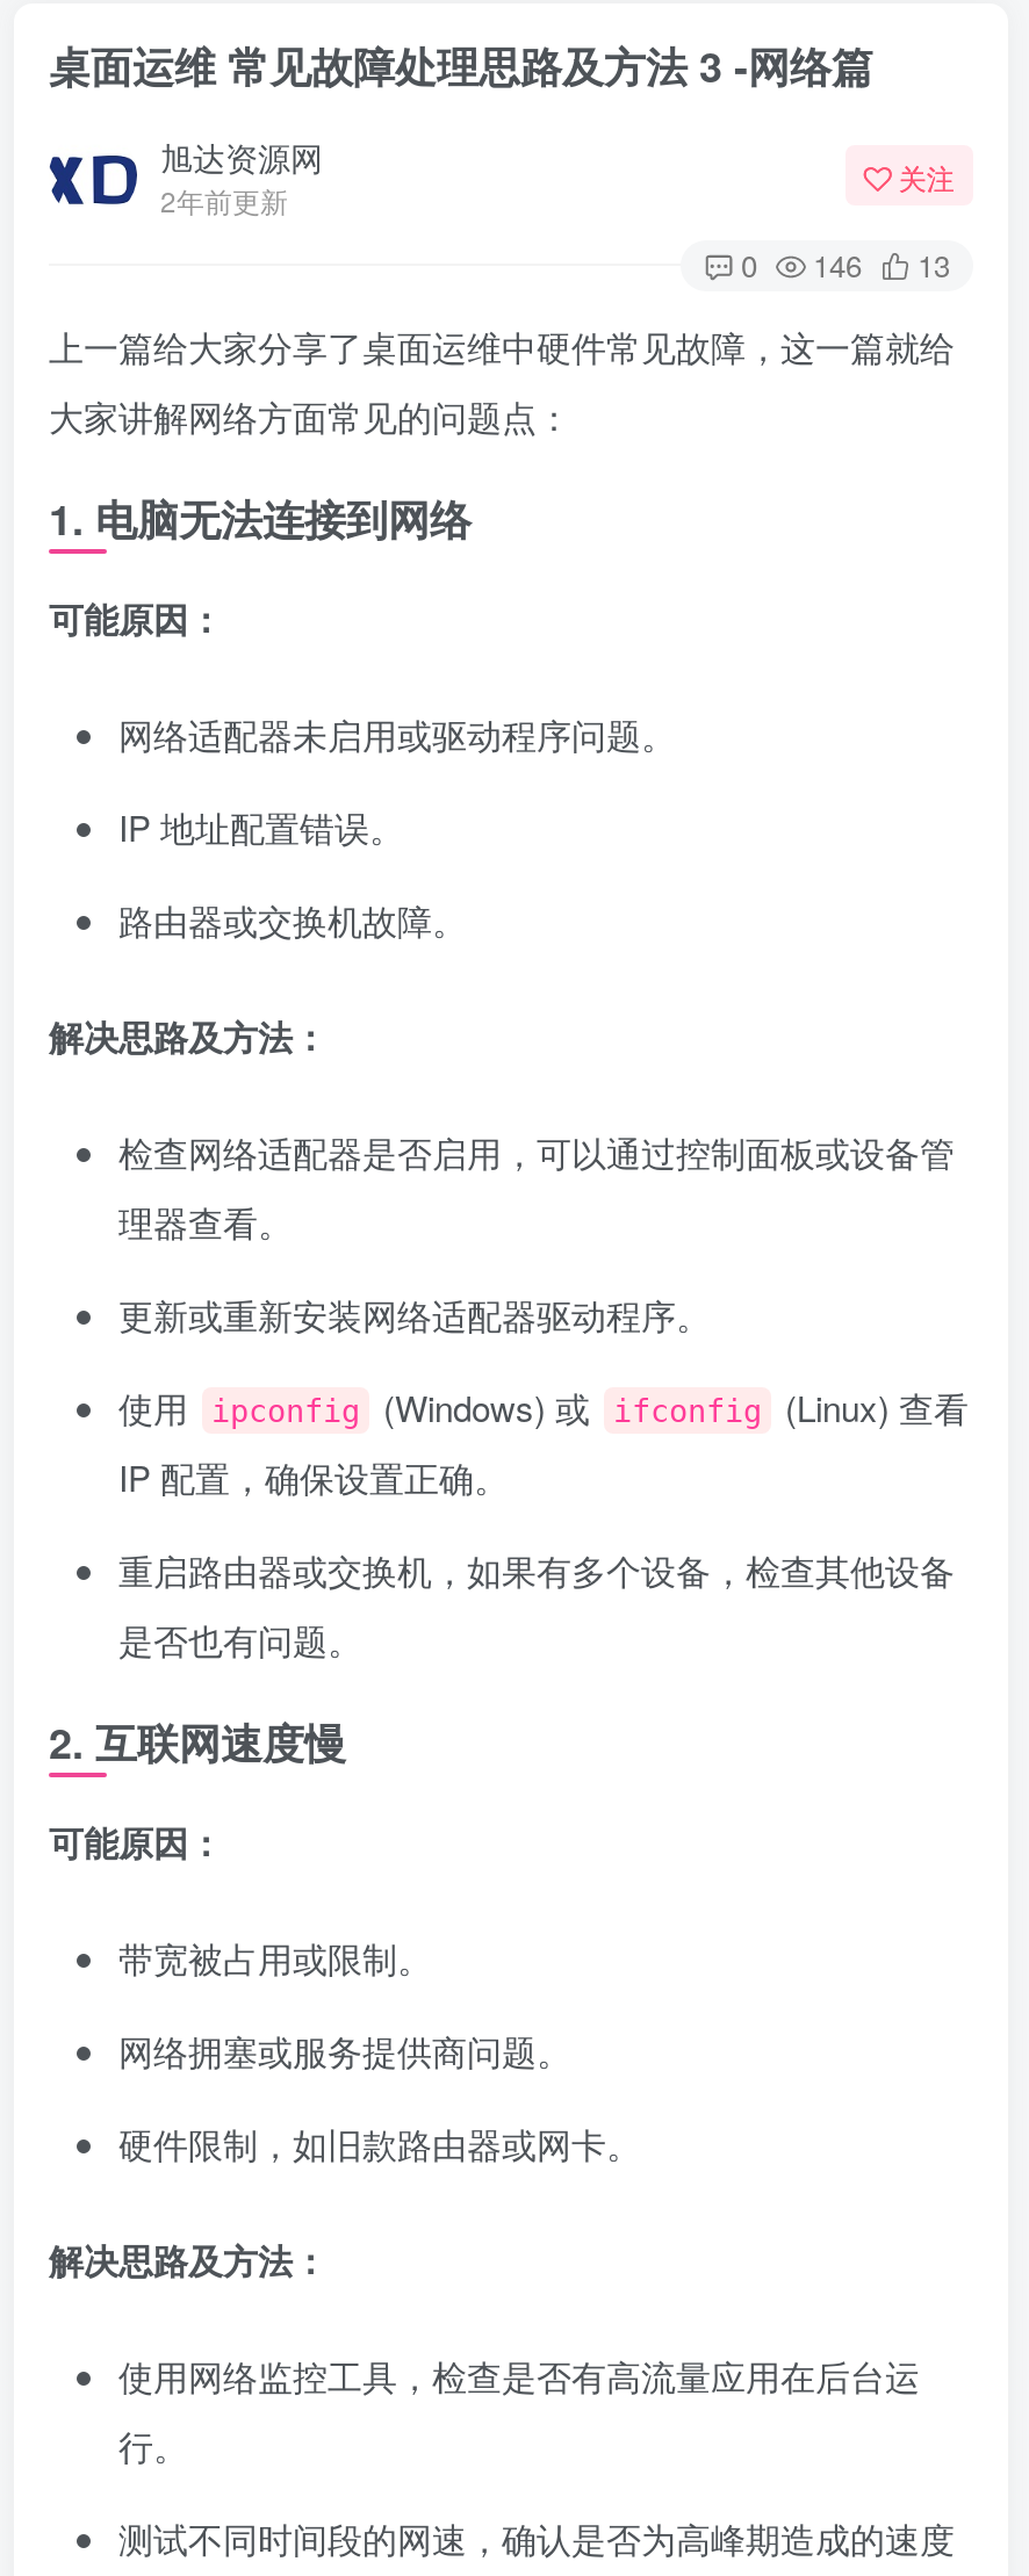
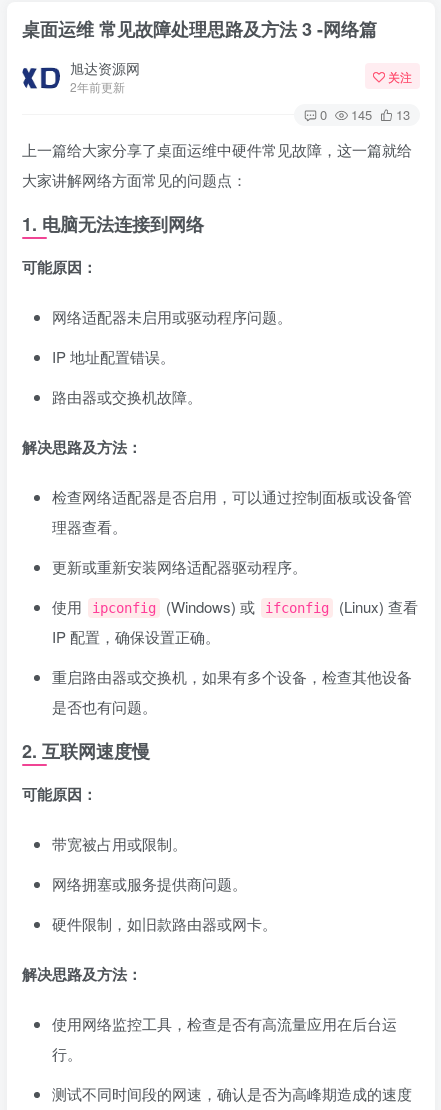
- 0 146 13
+ 0 145 13
